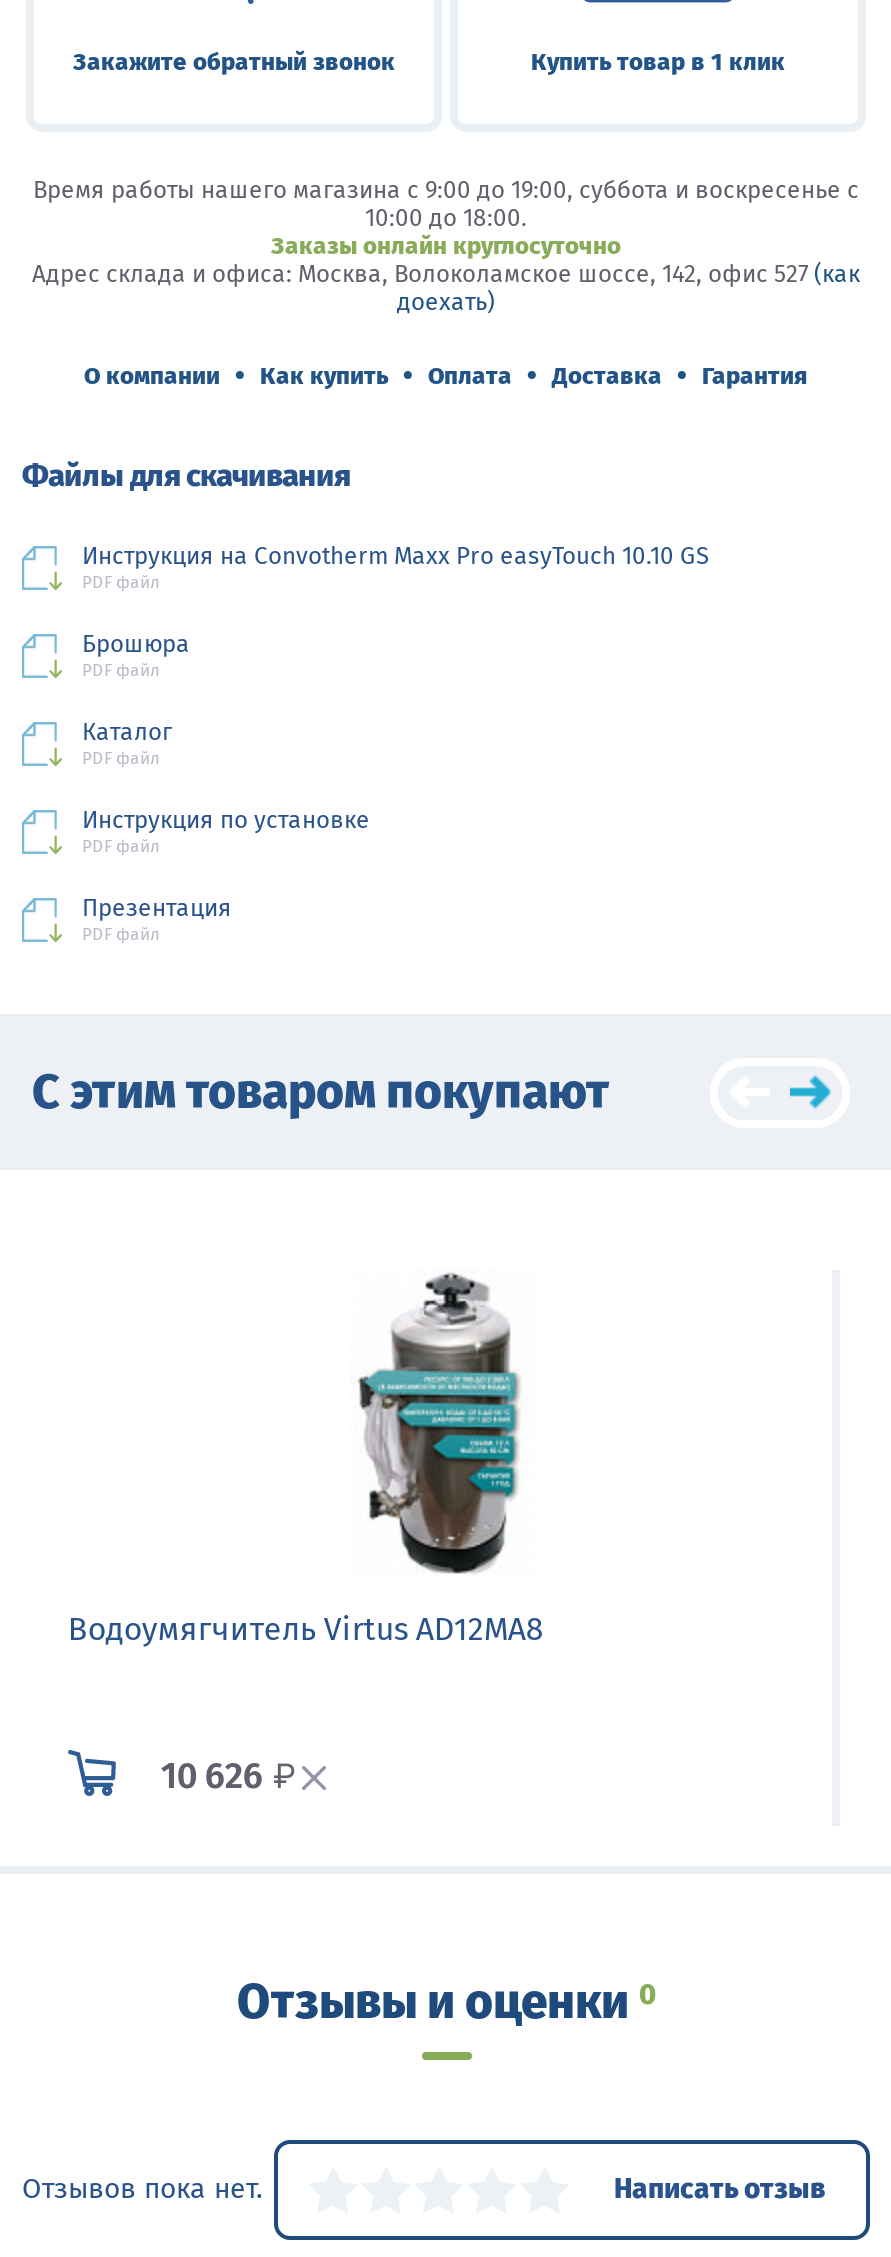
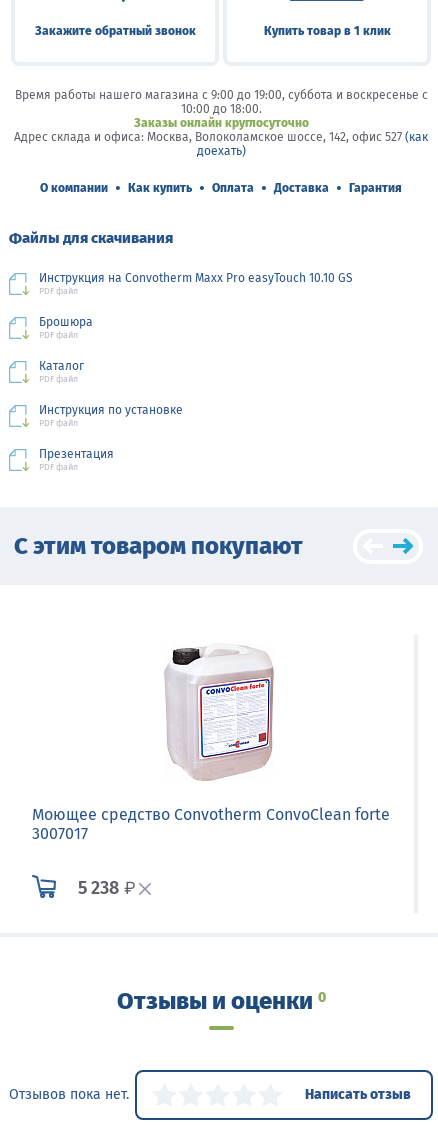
- [image]
- Водоумягчитель Virtus AD12MA8
+ [image]
+ Моющее средство Convotherm ConvoClean forte
+ 3007017

- 10 626 ₽
+ 5 238 ₽
